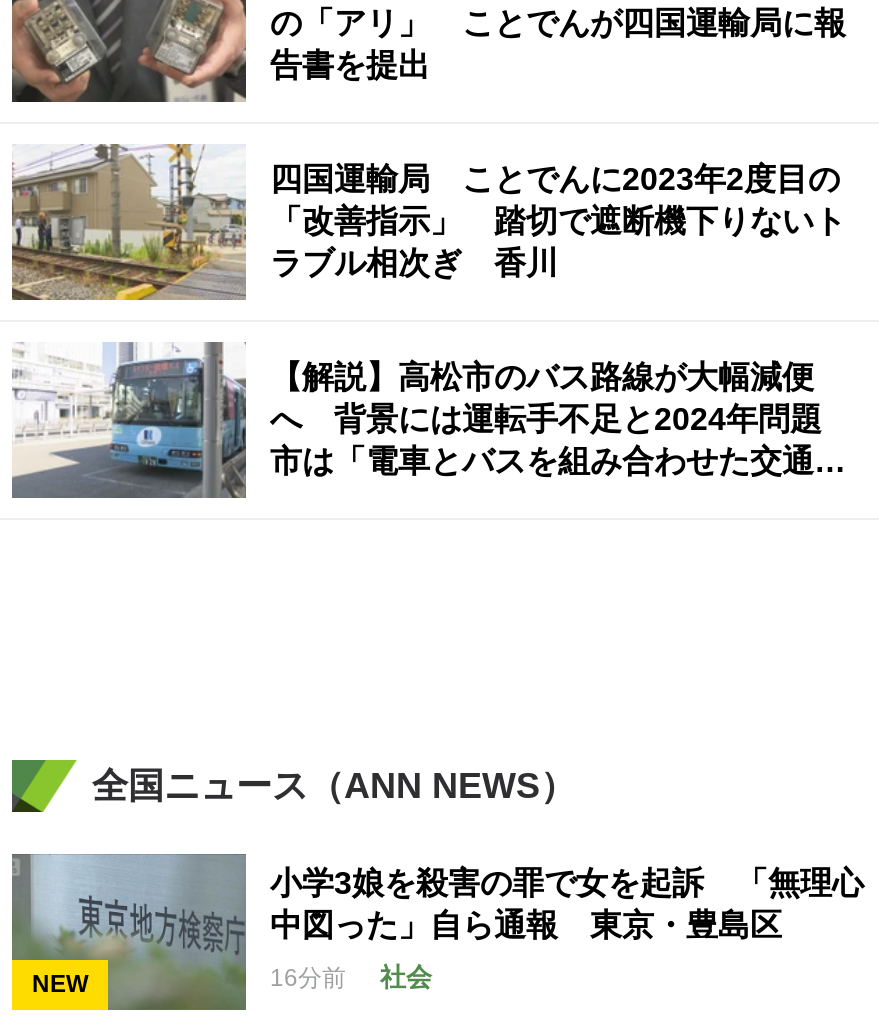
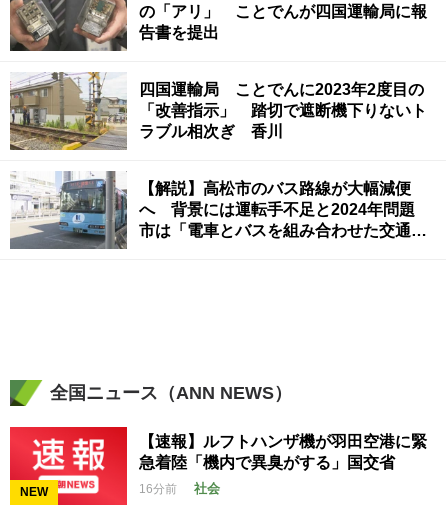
- [image]
- 小学3娘を殺害の罪で女を起訴 「無理心
- 中図った」自ら通報 東京・豊島区
+ [image]
+ 【速報】ルフトハンザ機が羽田空港に緊
+ 急着陸「機内で異臭がする」国交省
